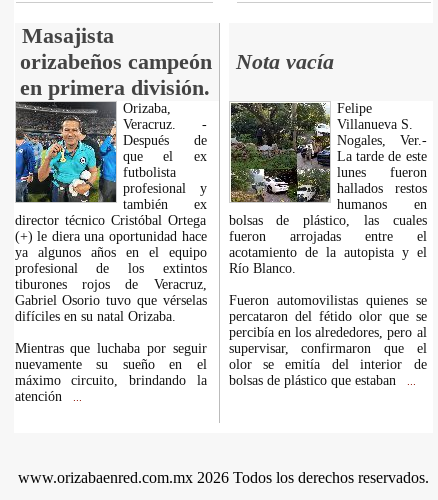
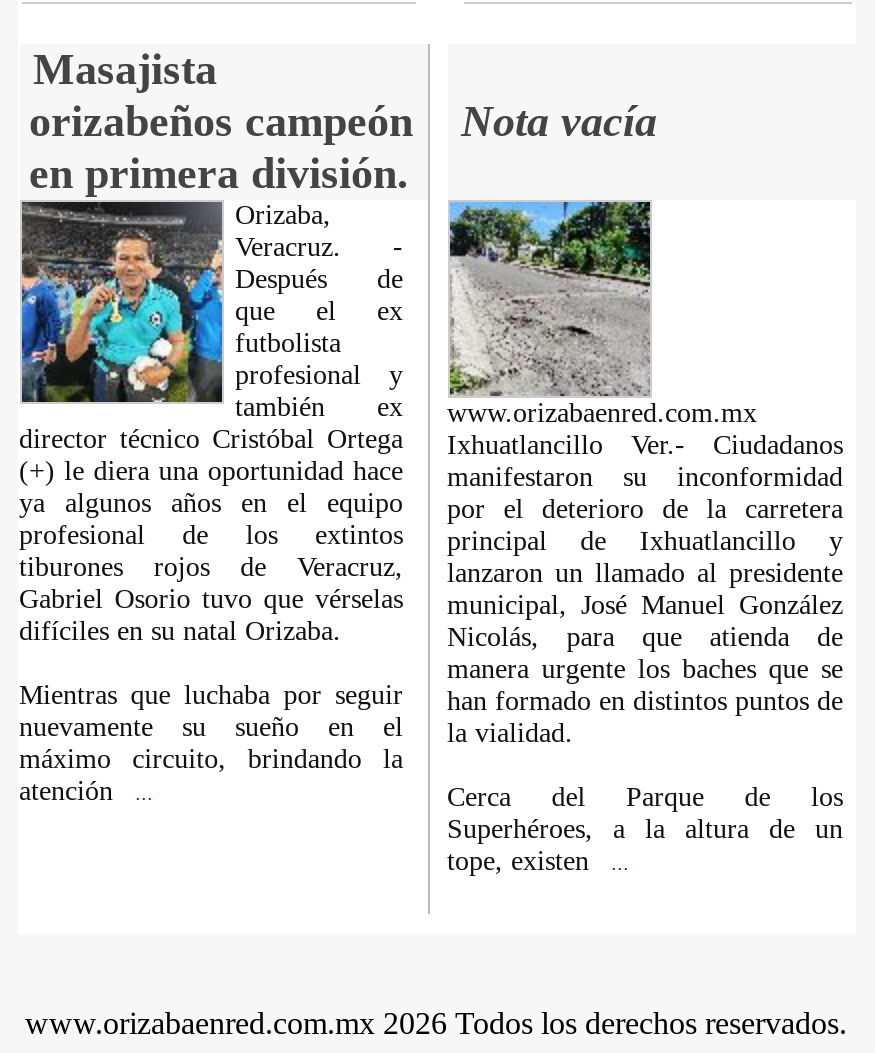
- [image]
- Felipe
- Villanueva S.
- Nogales, Ver.-
- La tarde de este
- lunes fueron
- hallados restos
- humanos en
- bolsas de plástico, las cuales
- fueron arrojadas entre el
- acotamiento de la autopista y el
- Río Blanco.
+ [image]
+ www.orizabaenred.com.mx
+ Ixhuatlancillo Ver.- Ciudadanos
+ manifestaron su inconformidad
+ por el deterioro de la carretera
+ principal de Ixhuatlancillo y
+ lanzaron un llamado al presidente
+ municipal, José Manuel González
+ Nicolás, para que atienda de
+ manera urgente los baches que se
+ han formado en distintos puntos de
+ la vialidad.

- Fueron automovilistas quienes se
- percataron del fétido olor que se
- percibía en los alrededores, pero al
- supervisar, confirmaron que el
- olor se emitía del interior de
- bolsas de plástico que estaban ...
+ Cerca del Parque de los
+ Superhéroes, a la altura de un
+ tope, existen ...
